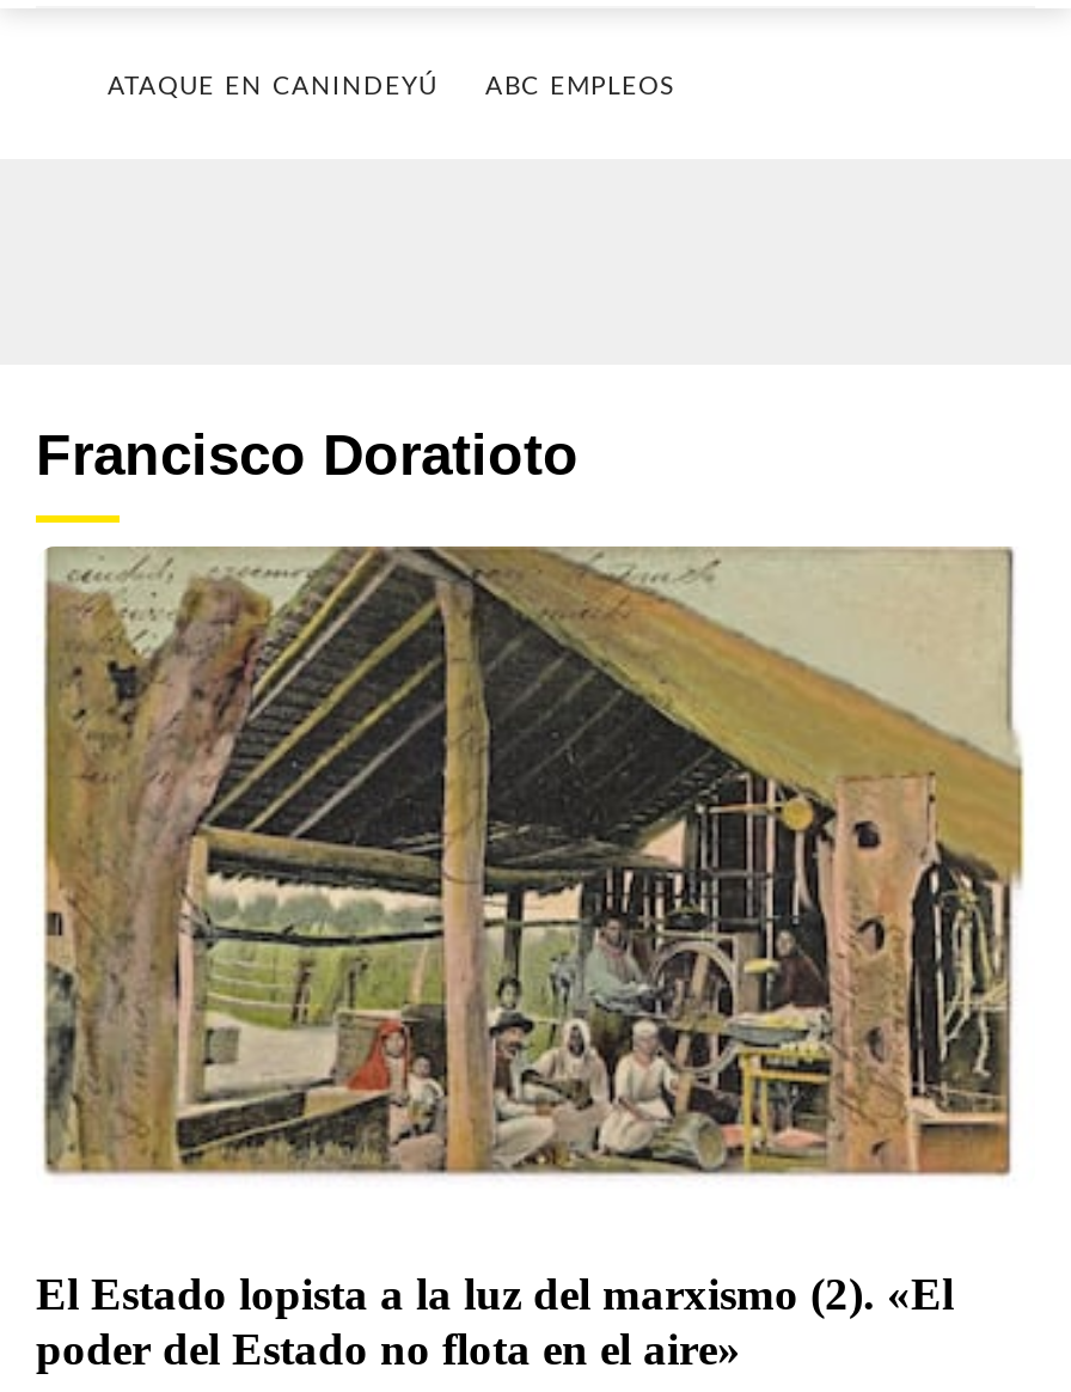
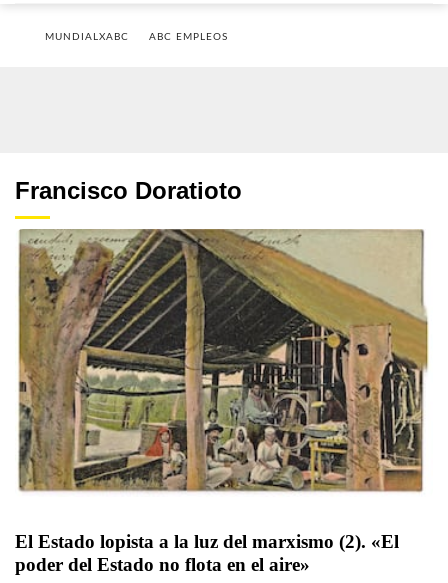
- ATAQUE EN CANINDEYÚ
+ MUNDIALXABC
